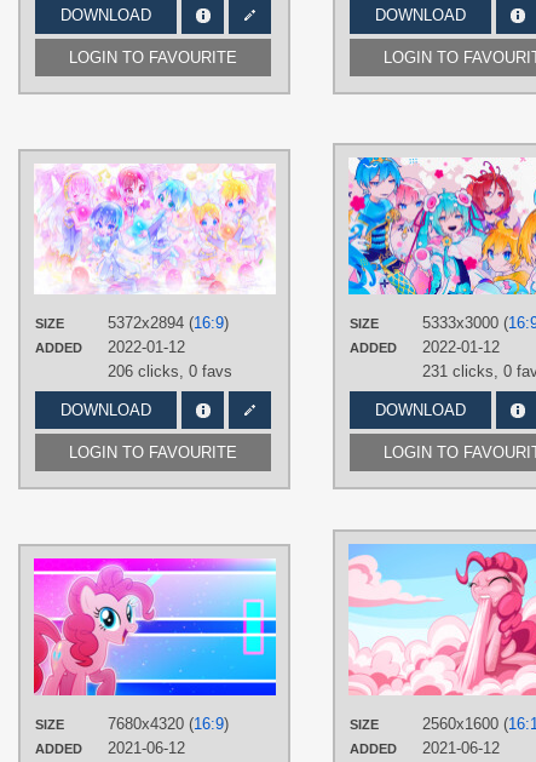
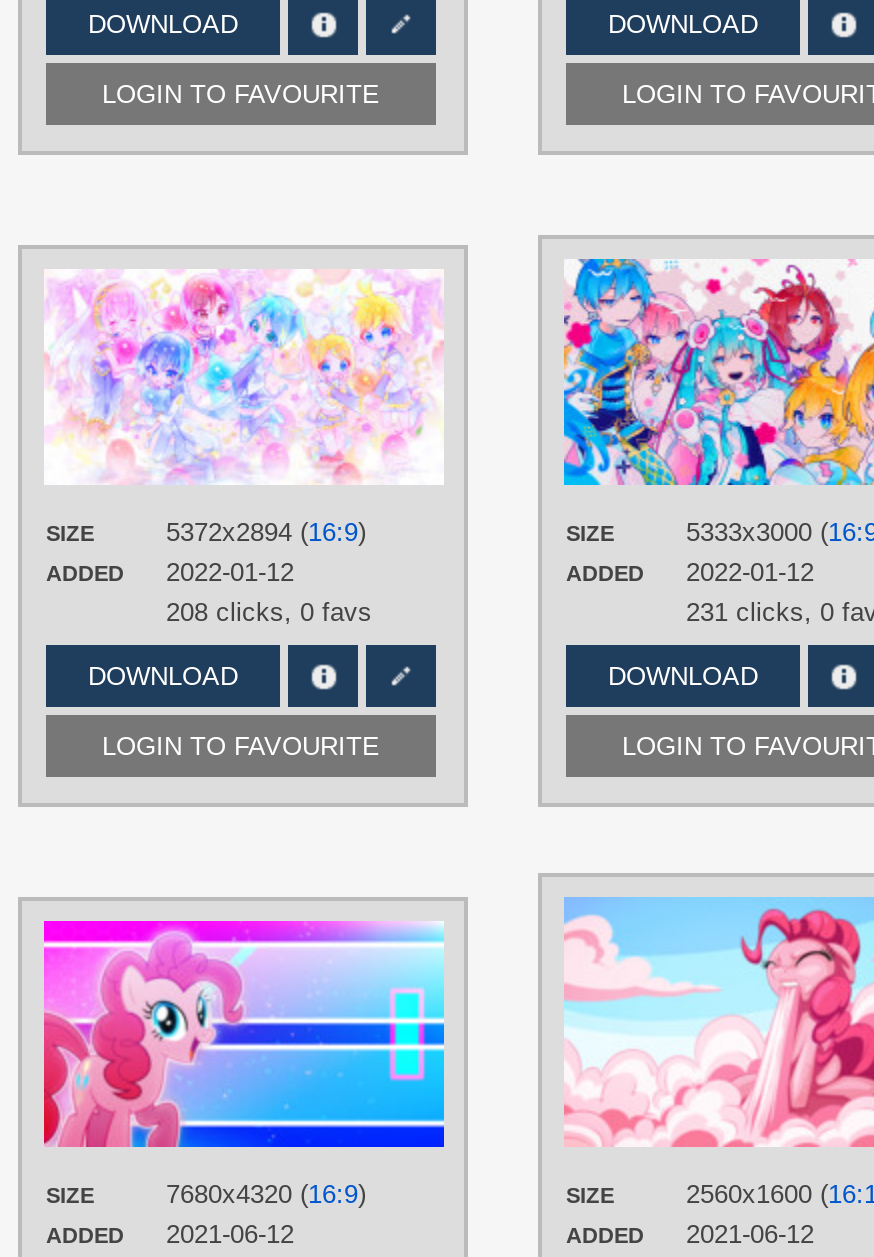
- 206 clicks, 0 favs
+ 208 clicks, 0 favs
